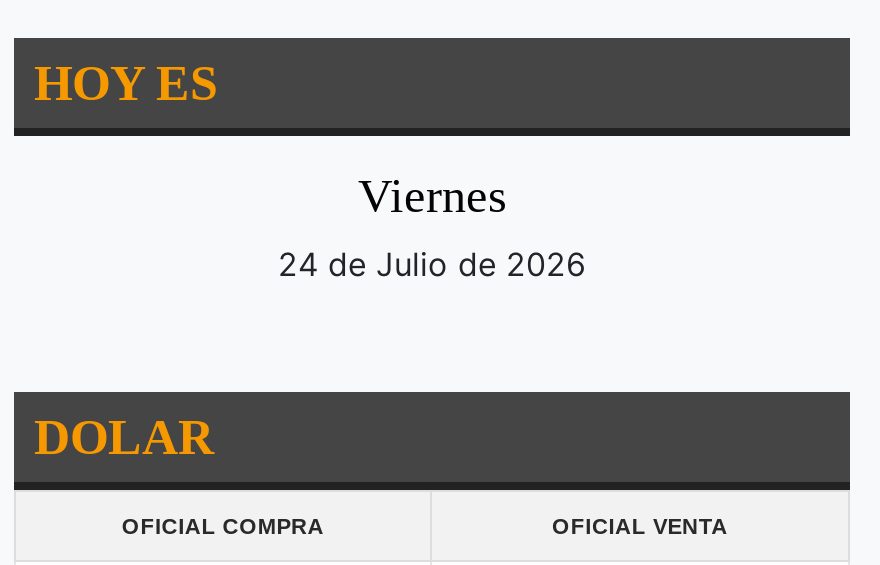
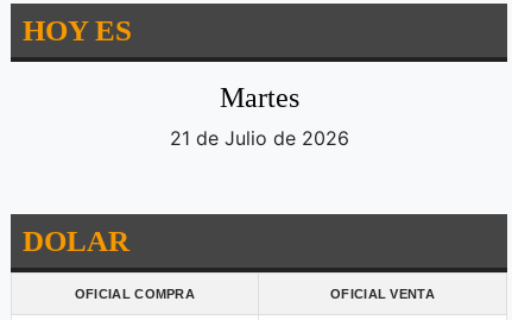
- Viernes
- 24 de Julio de 2026
+ Martes
+ 21 de Julio de 2026
